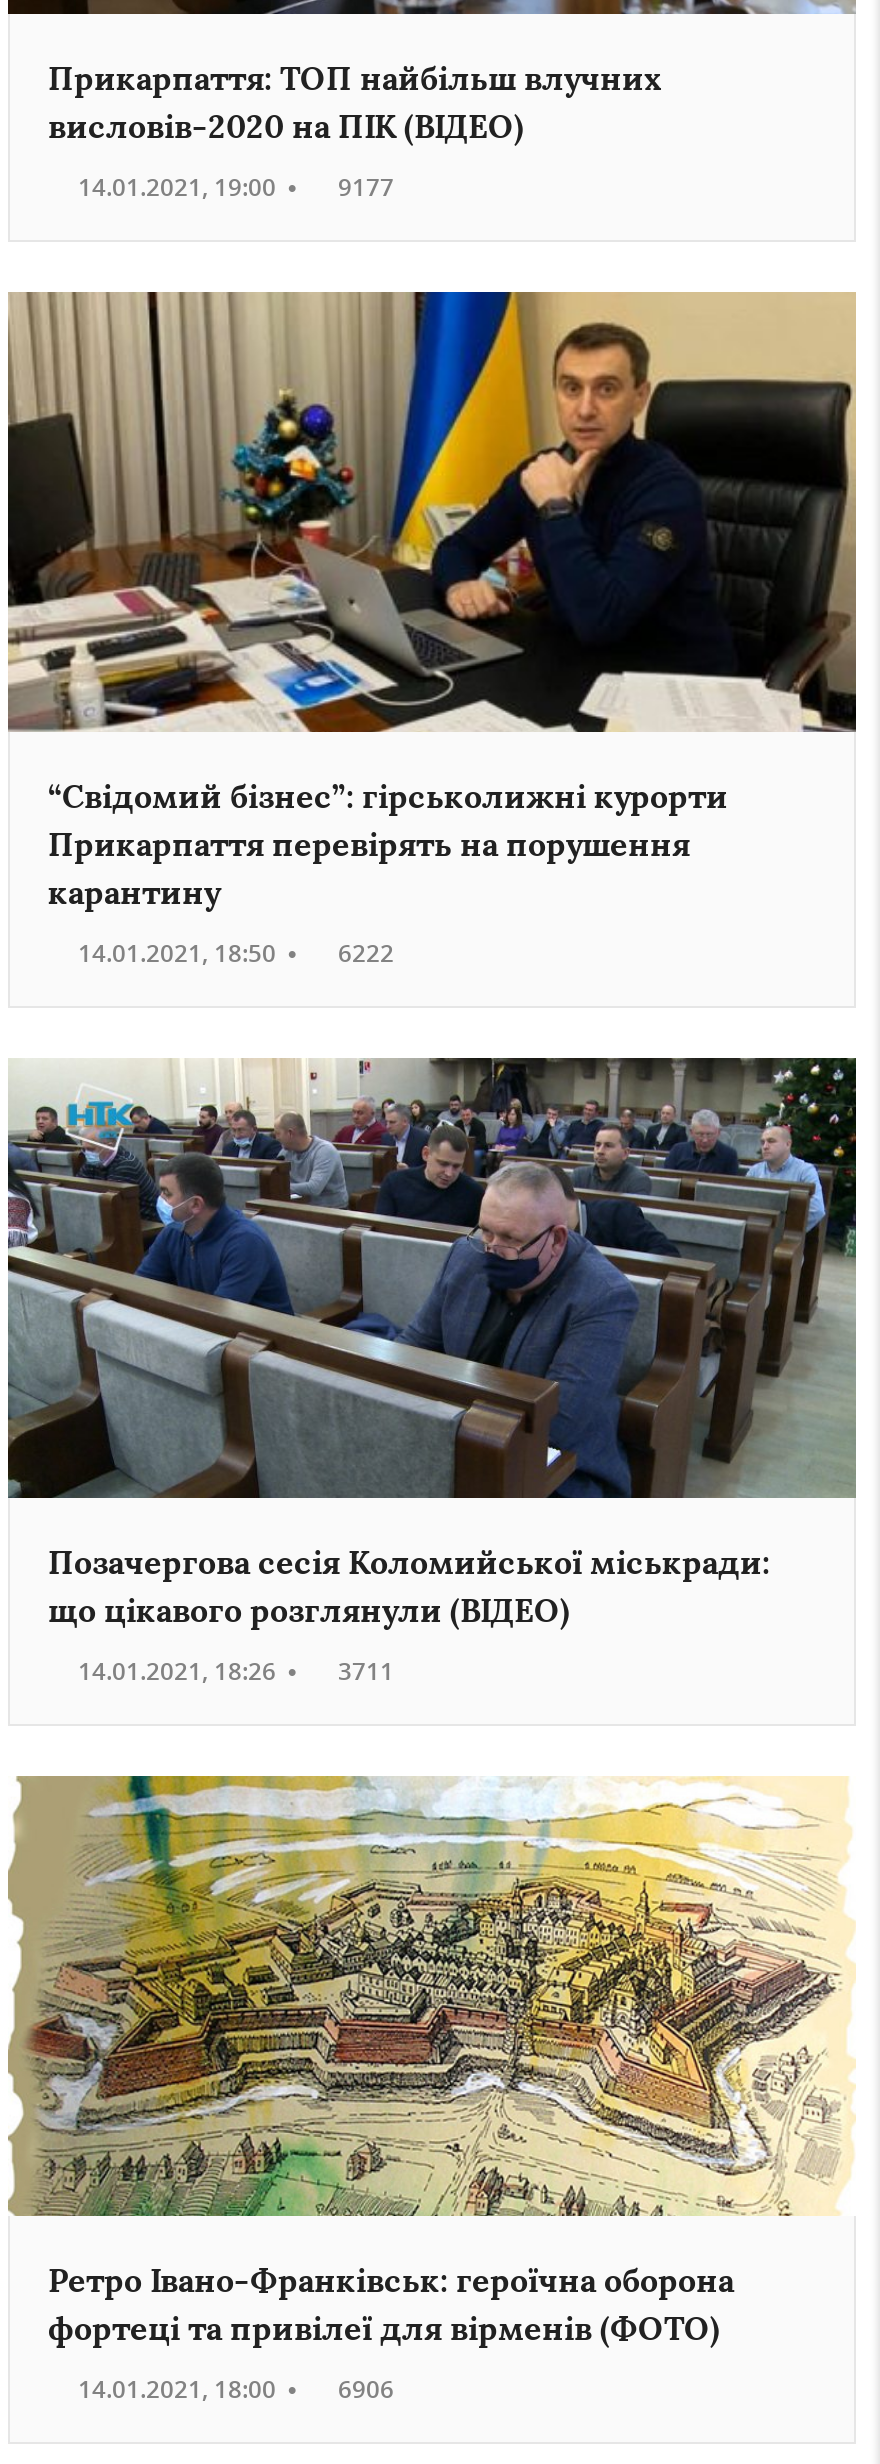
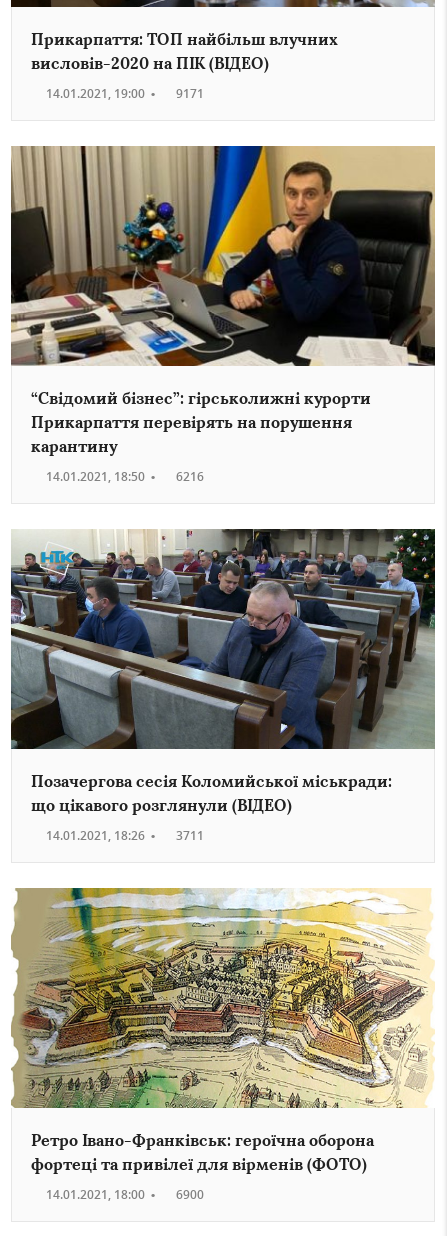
- 14.01.2021, 19:00 • 9177
+ 14.01.2021, 19:00 • 9171

- 14.01.2021, 18:50 • 6222
+ 14.01.2021, 18:50 • 6216

- 14.01.2021, 18:00 • 6906
+ 14.01.2021, 18:00 • 6900
